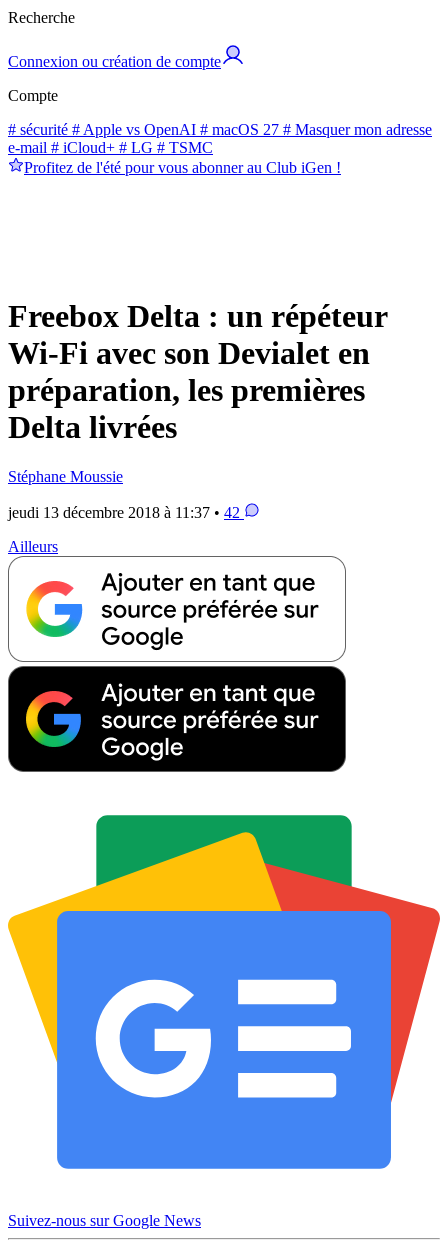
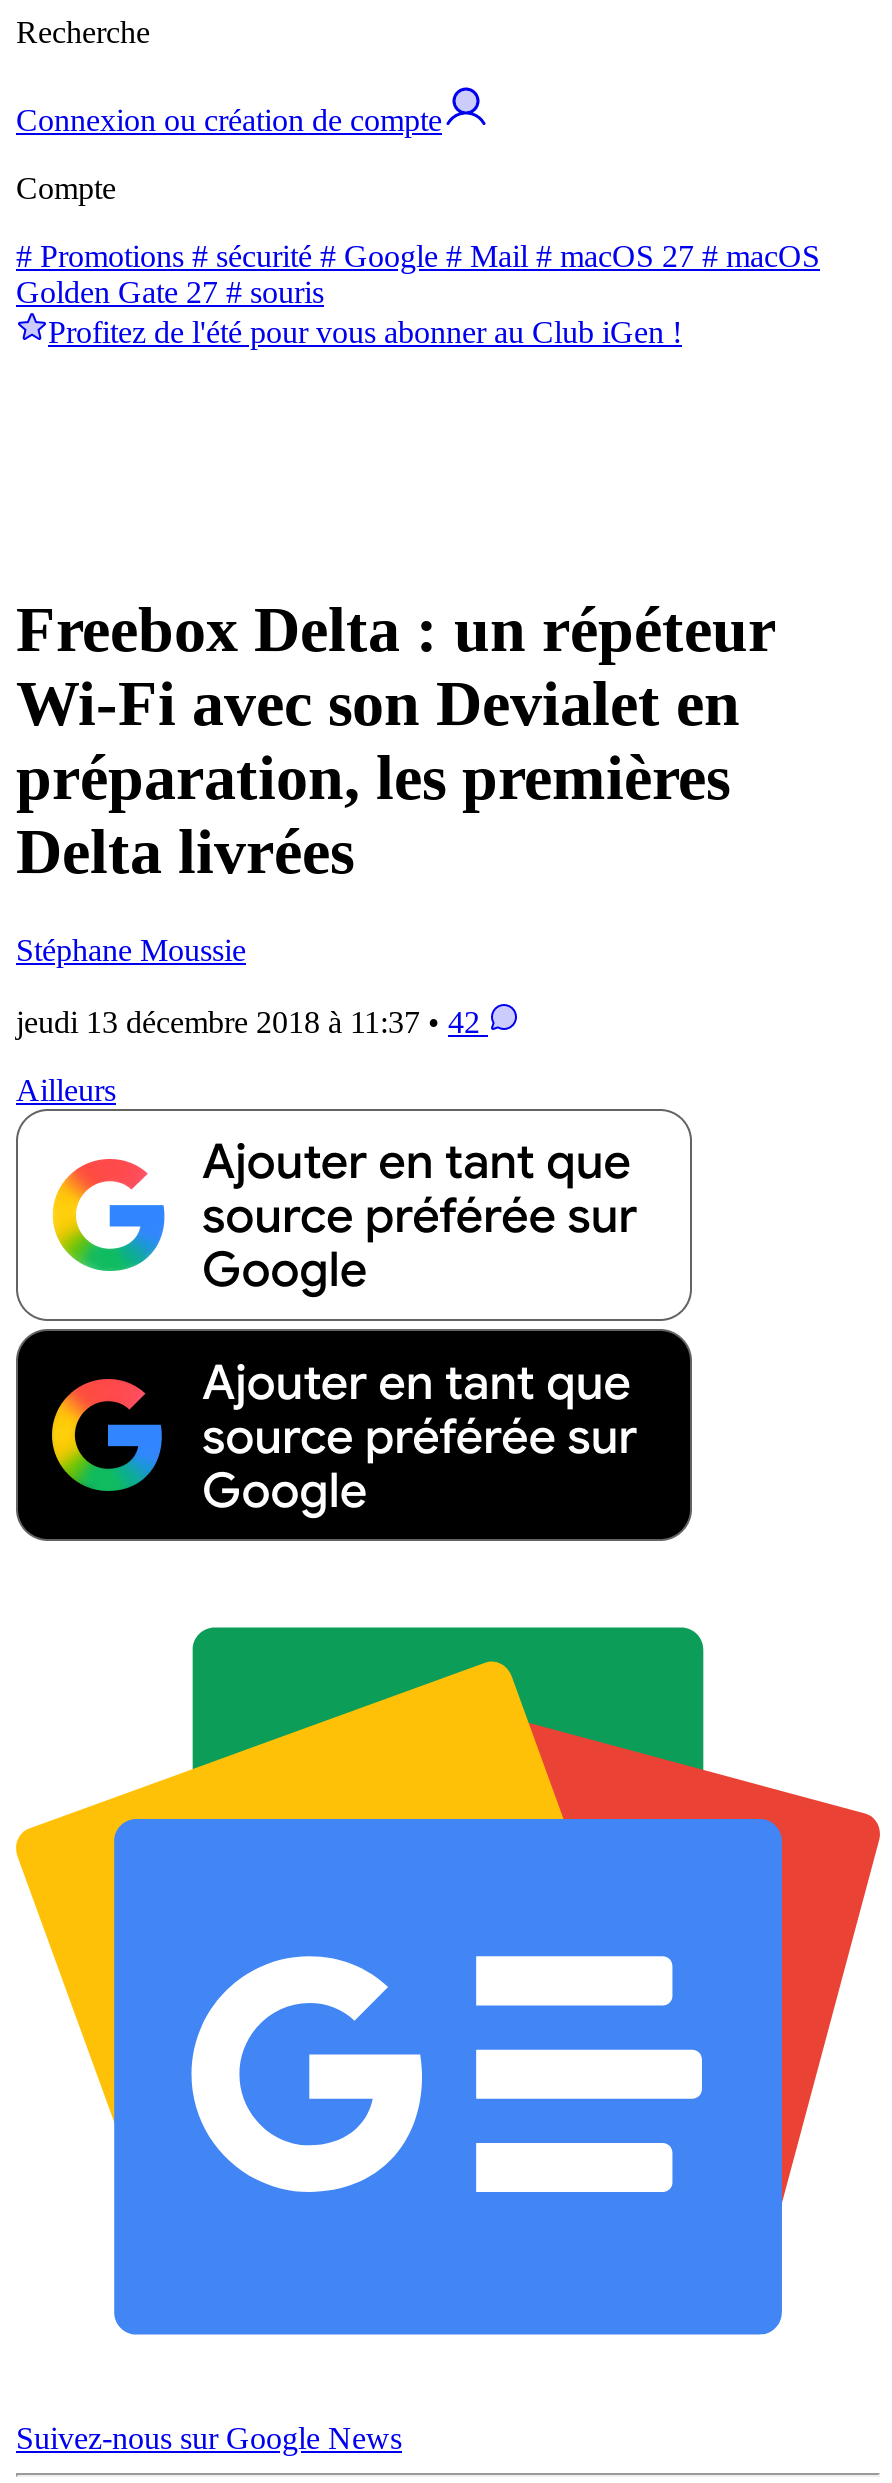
- # sécurité # Apple vs OpenAI # macOS 27 # Masquer mon adresse
- e-mail # iCloud+ # LG # TSMC
+ # Promotions # sécurité # Google # Mail # macOS 27 # macOS
+ Golden Gate 27 # souris
